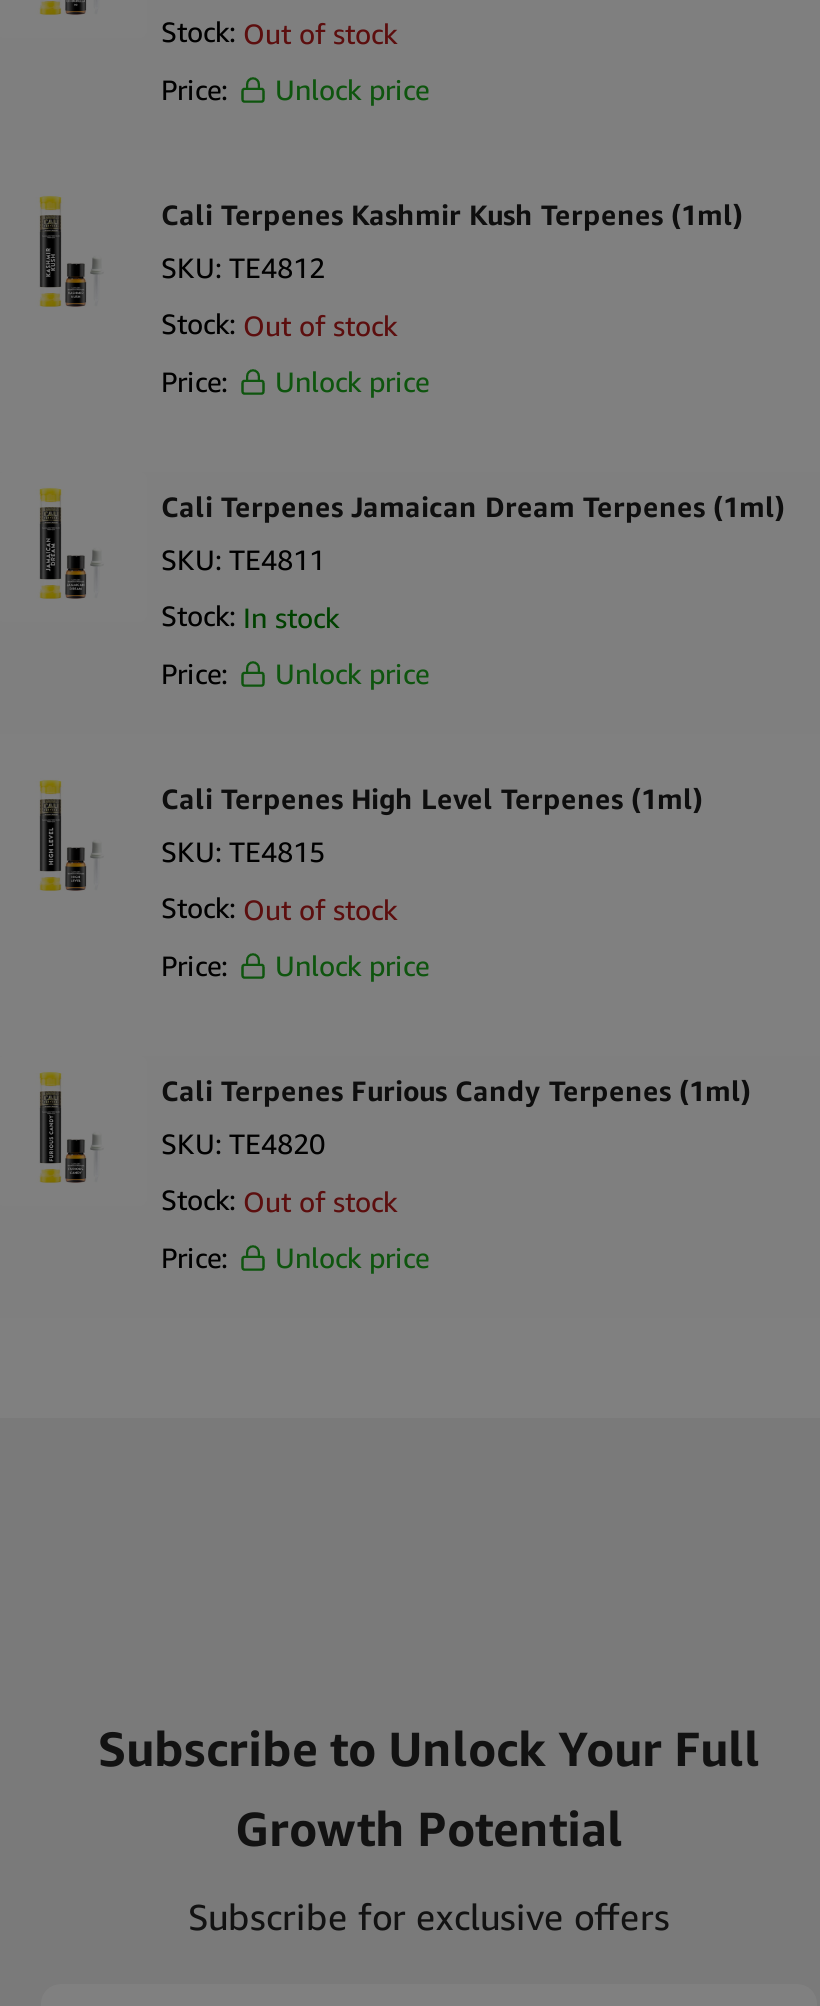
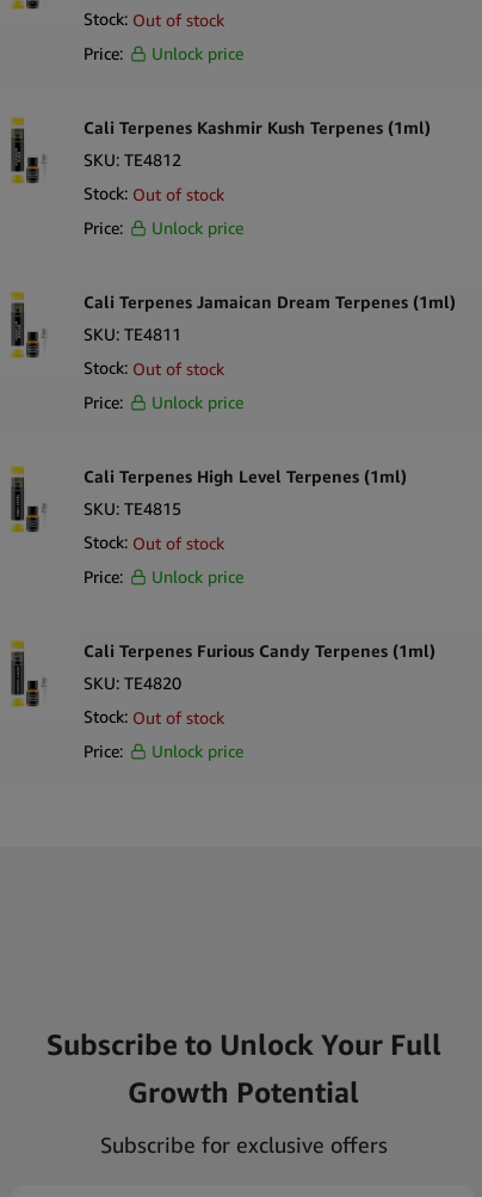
- Stock: In stock
+ Stock: Out of stock
